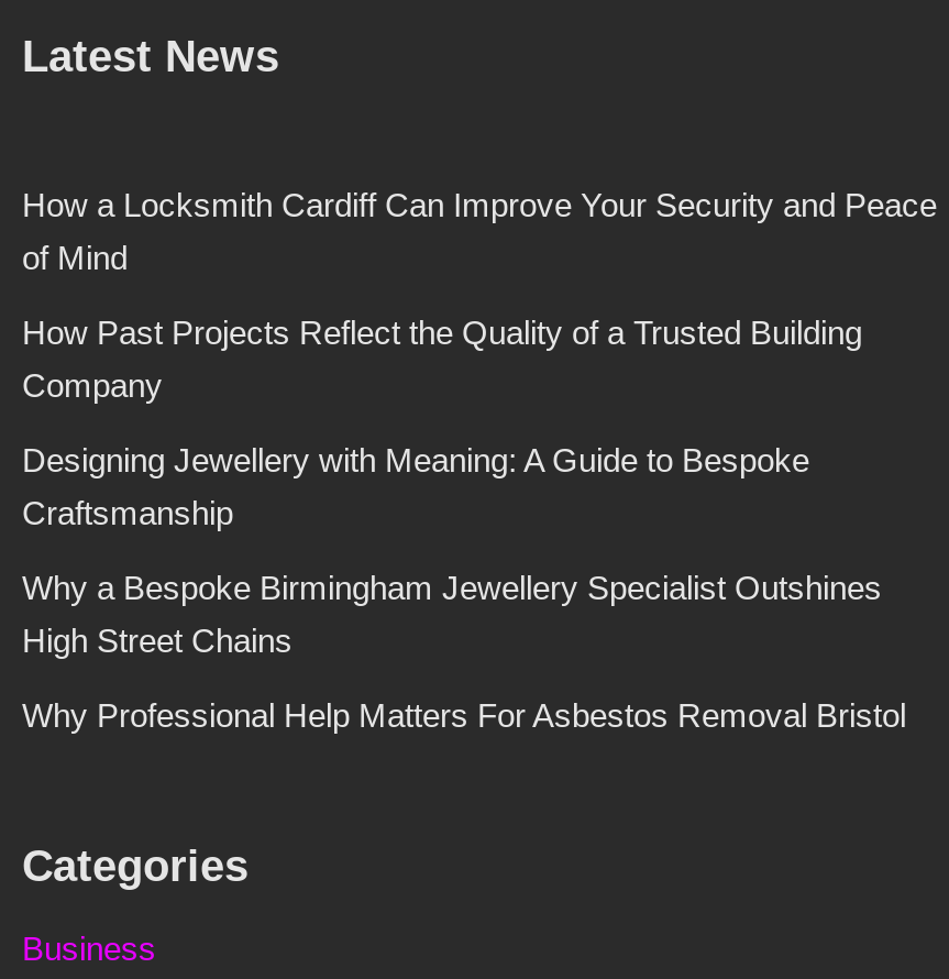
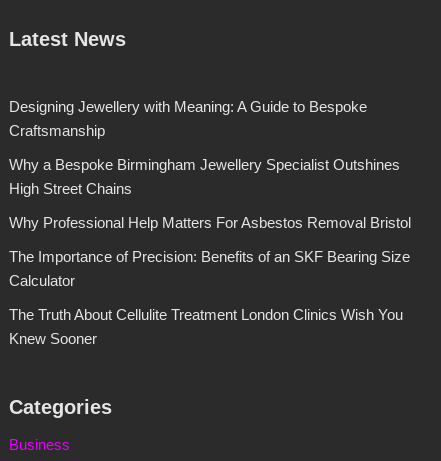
- How a Locksmith Cardiff Can Improve Your Security and Peace
- of Mind
- How Past Projects Reflect the Quality of a Trusted Building
- Company

moved up: Designing Jewellery with Meaning: A Guide to Bespoke | Craftsmanship | Why a Bespoke Birmingham Jewellery Specialist Outshines | High Street Chains | Why Professional Help Matters For Asbestos Removal Bristol

+ The Importance of Precision: Benefits of an SKF Bearing Size
+ Calculator
+ The Truth About Cellulite Treatment London Clinics Wish You
+ Knew Sooner
